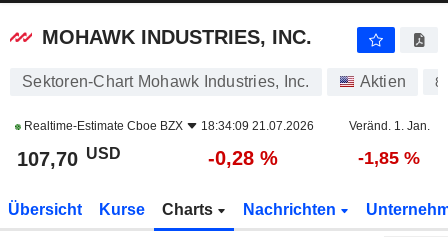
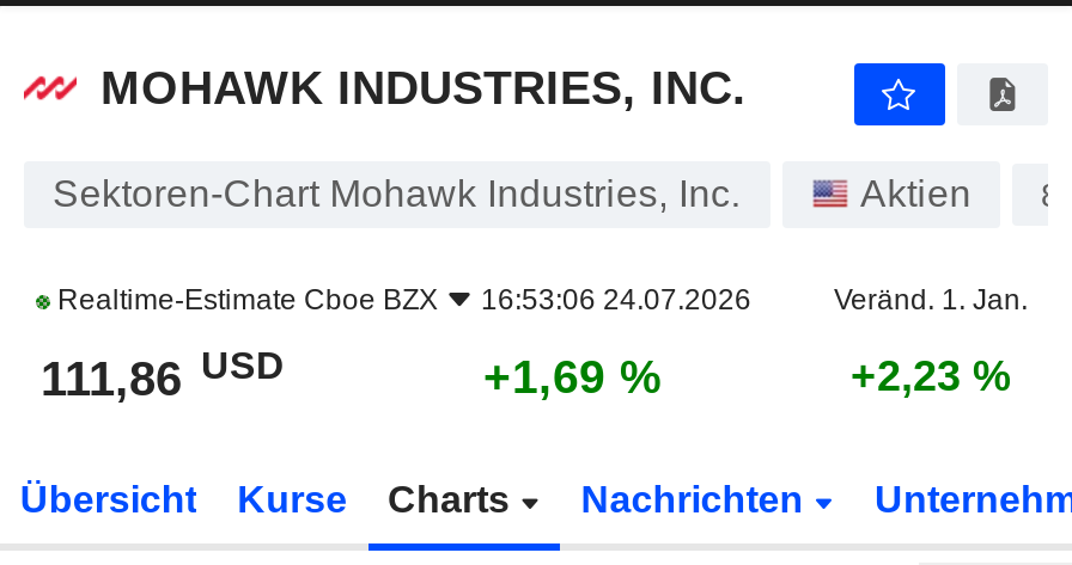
- Realtime-Estimate Cboe BZX 18:34:09 21.07.2026
+ Realtime-Estimate Cboe BZX 16:53:06 24.07.2026

- 107,70 USD
+ 111,86 USD

- -0,28 %
+ +1,69 %

- -1,85 %
+ +2,23 %
